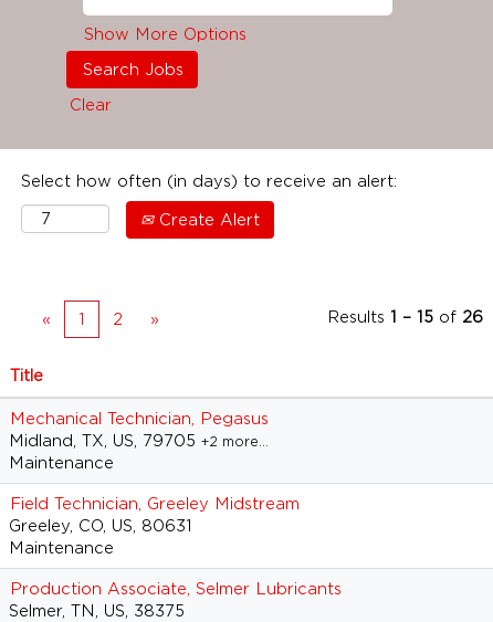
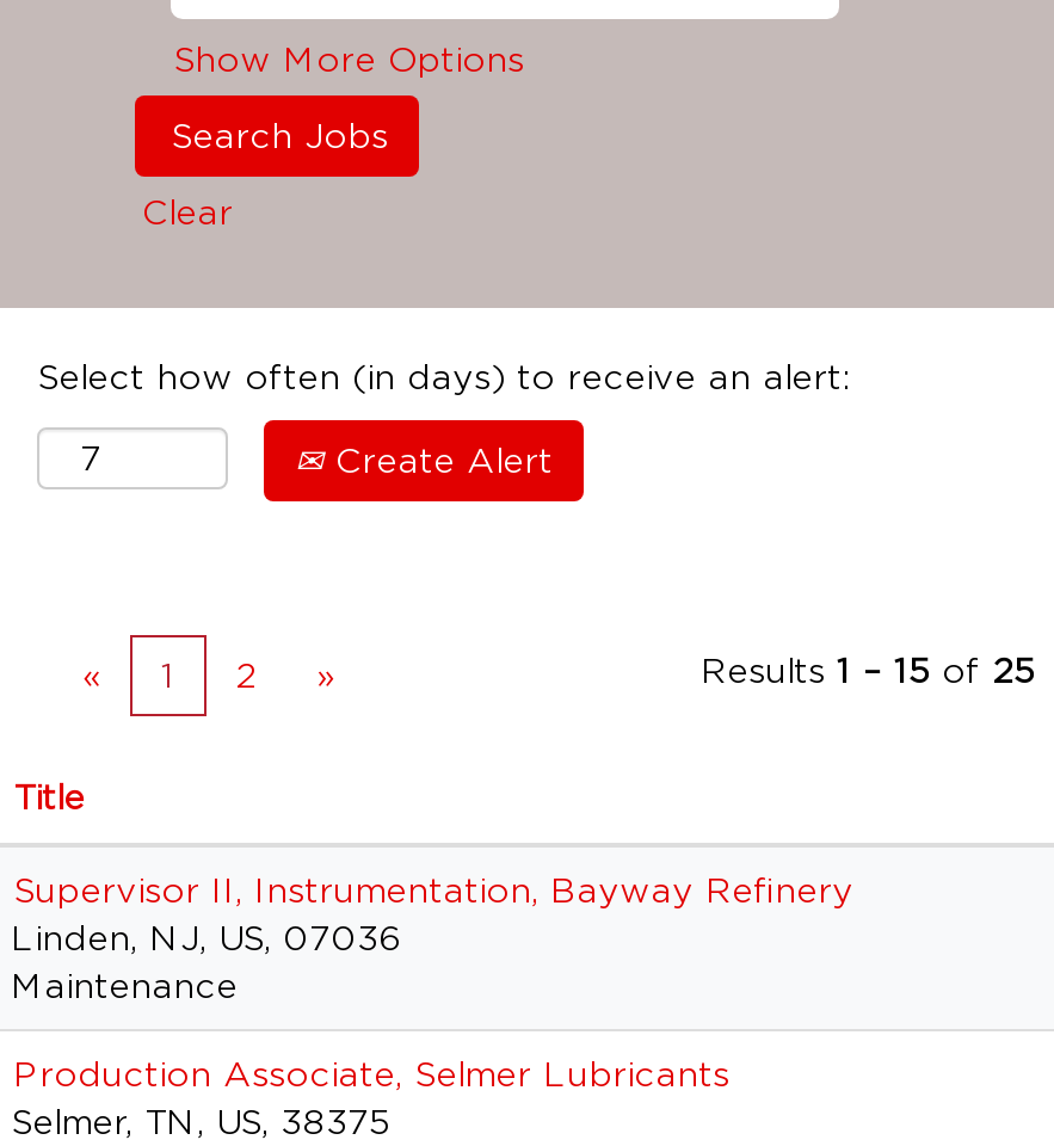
- Results 1 – 15 of 26
+ Results 1 – 15 of 25

- Mechanical Technician, Pegasus
- Midland, TX, US, 79705 +2 more…
- Maintenance
- Field Technician, Greeley Midstream
- Greeley, CO, US, 80631
+ Supervisor II, Instrumentation, Bayway Refinery
+ Linden, NJ, US, 07036
